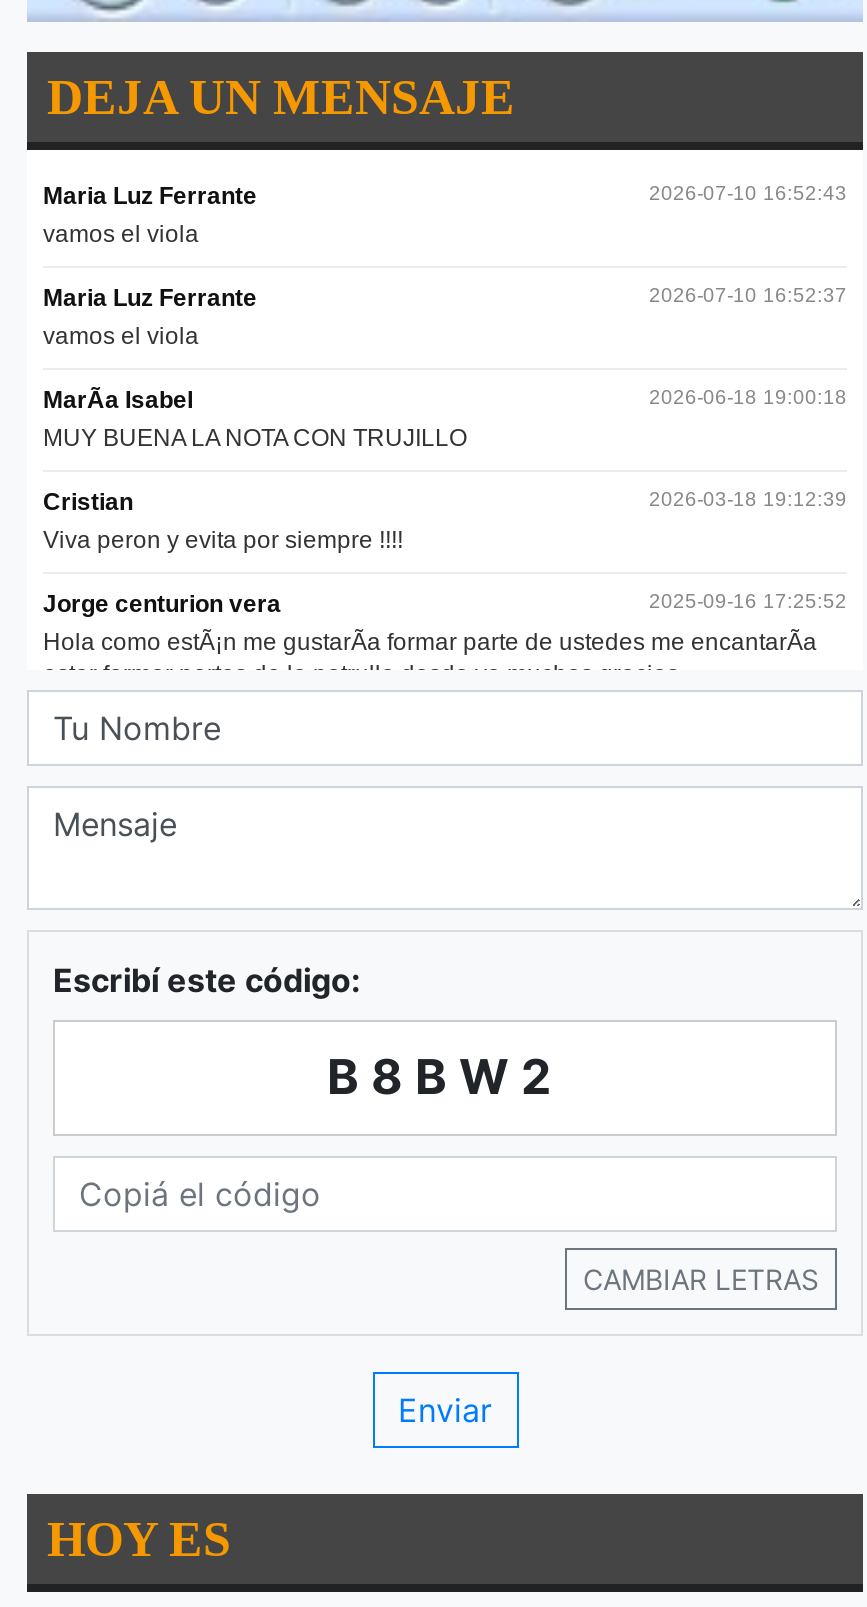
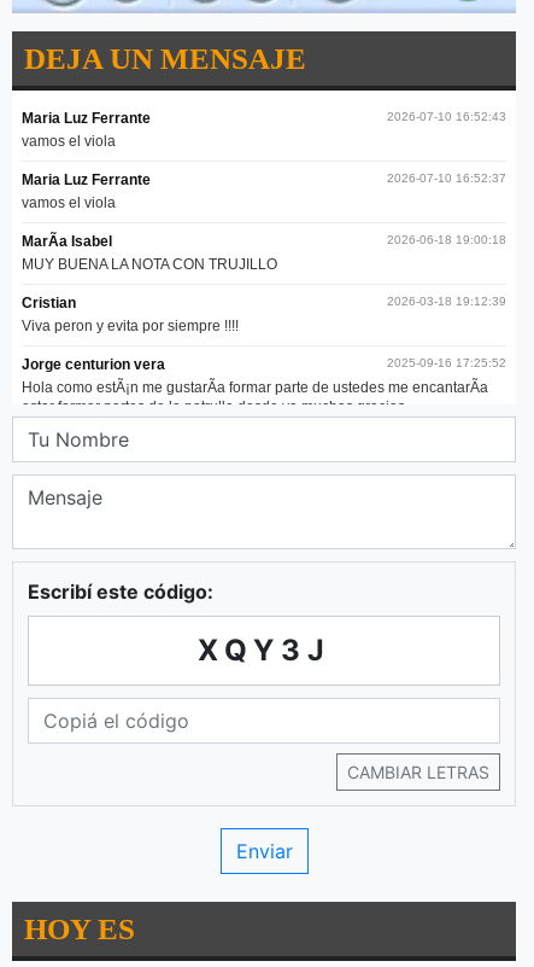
- B8BW2
+ XQY3J
